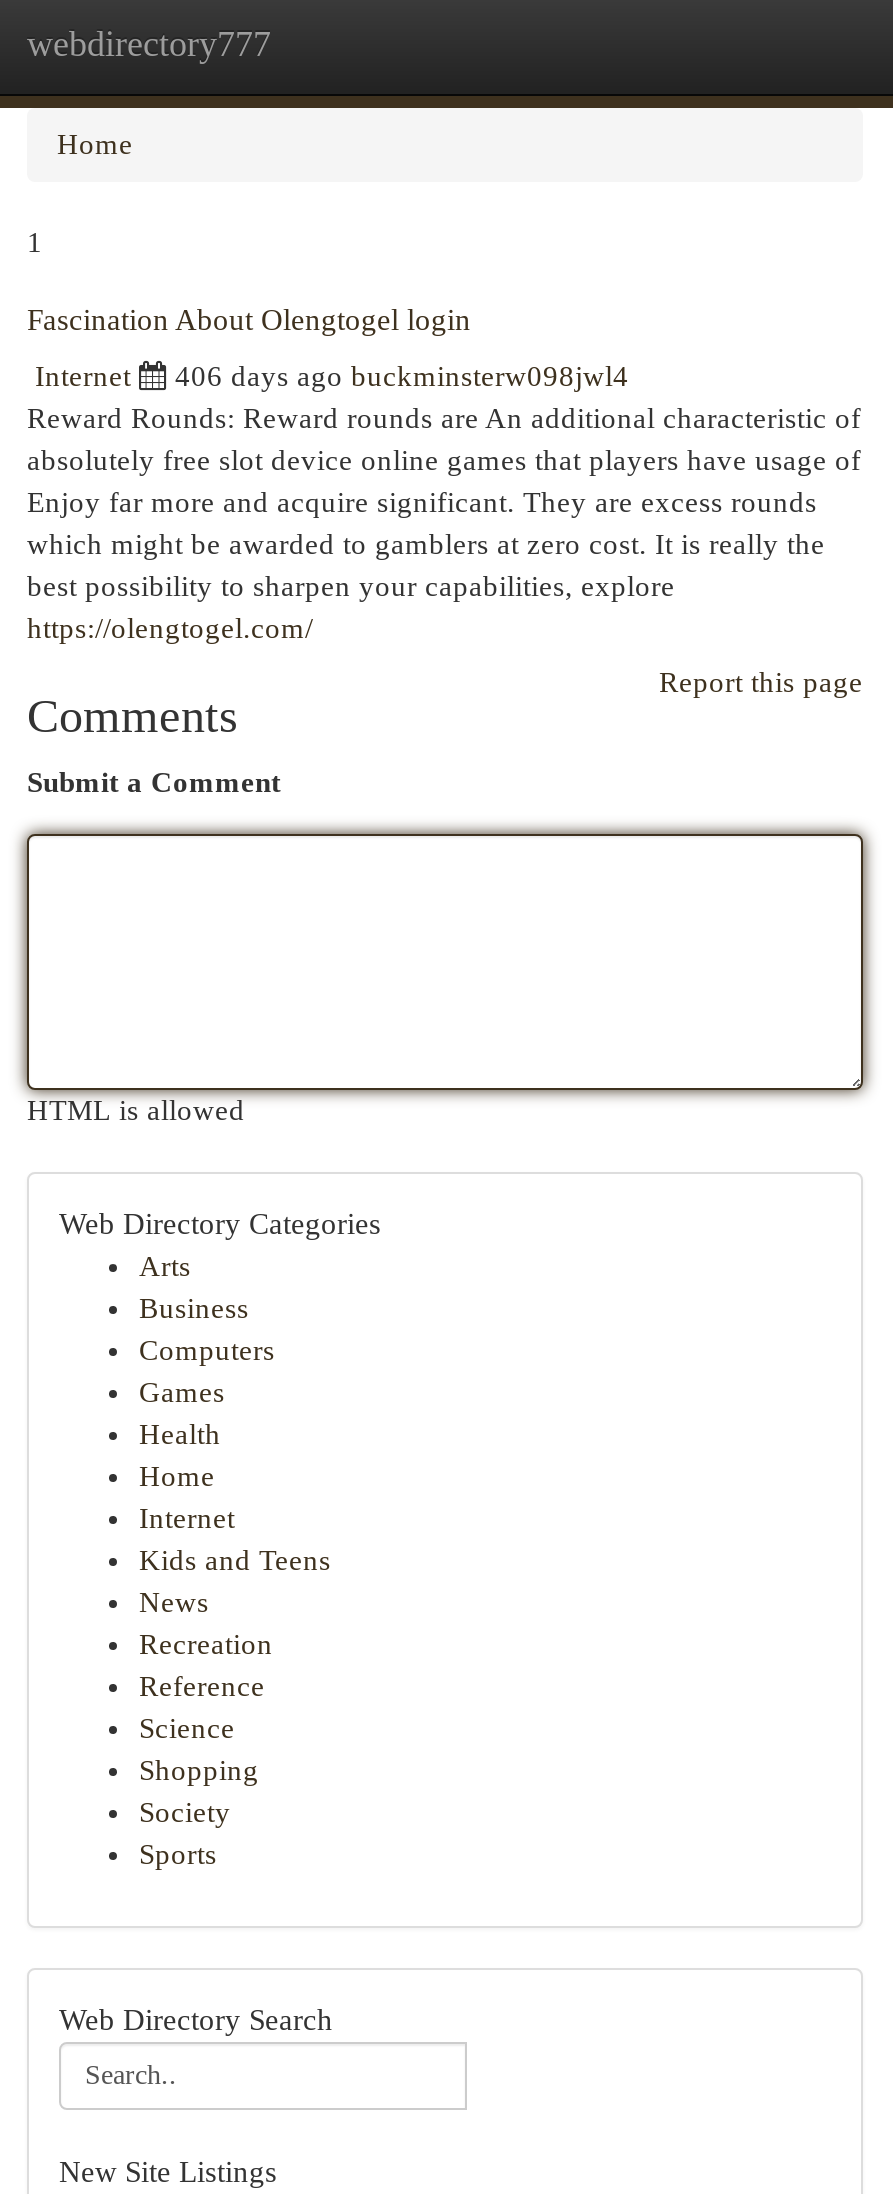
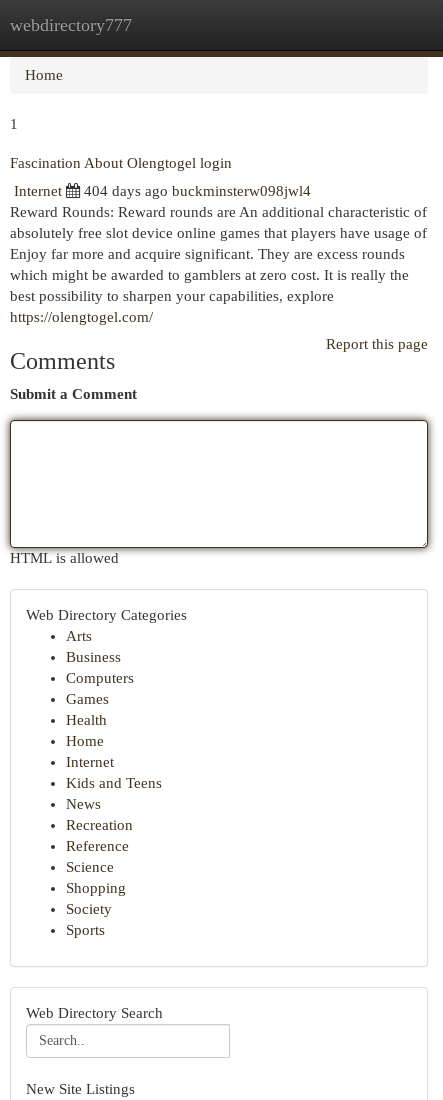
- 406 days ago buckminsterw098jwl4
+ 404 days ago buckminsterw098jwl4
